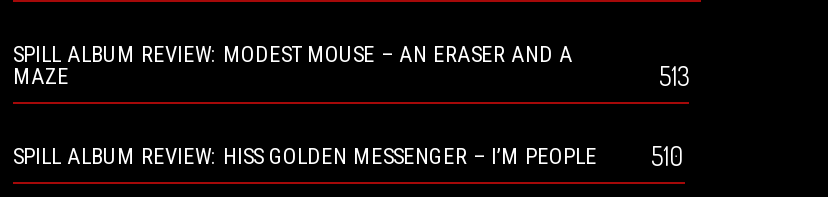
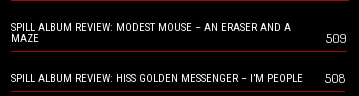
- 513
+ 509

- 510
+ 508
